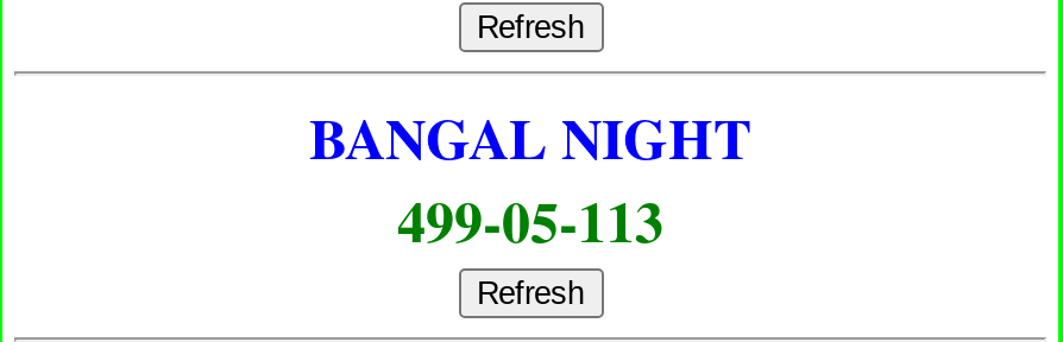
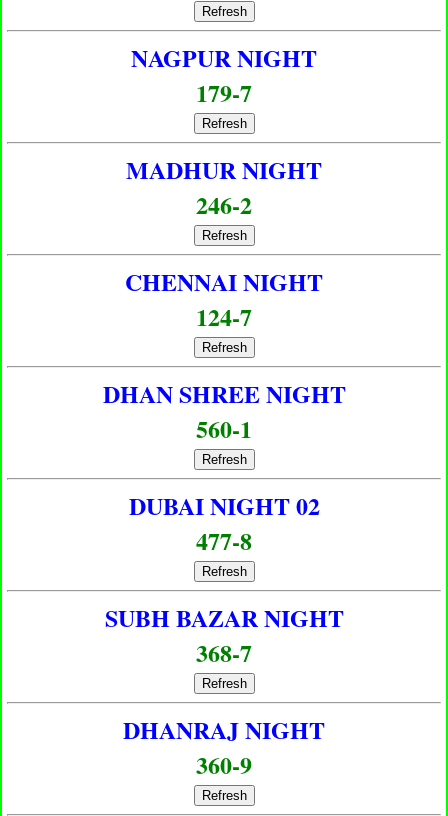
- BANGAL NIGHT
- 499-05-113
+ NAGPUR NIGHT
+ 179-7
+ Refresh
+ MADHUR NIGHT
+ 246-2
+ Refresh
+ CHENNAI NIGHT
+ 124-7
+ Refresh
+ DHAN SHREE NIGHT
+ 560-1
+ Refresh
+ DUBAI NIGHT 02
+ 477-8
+ Refresh
+ SUBH BAZAR NIGHT
+ 368-7
+ Refresh
+ DHANRAJ NIGHT
+ 360-9
